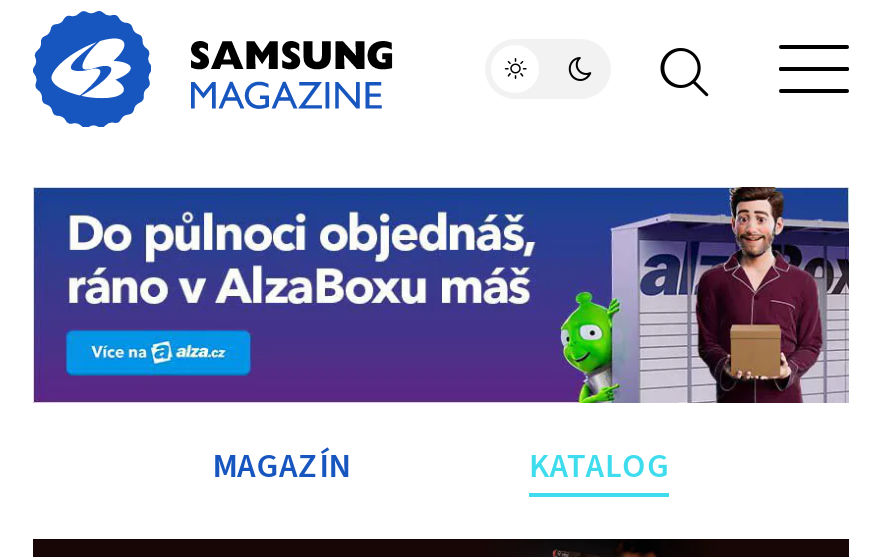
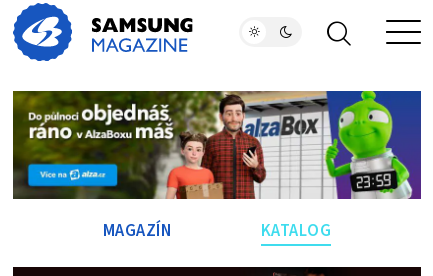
- [image]
+ [image]
